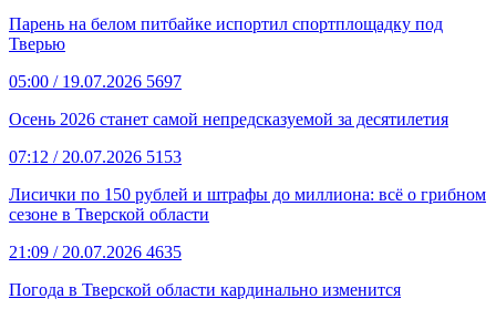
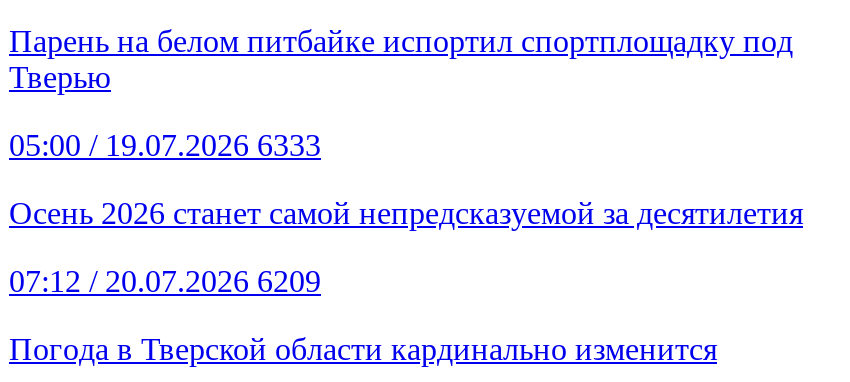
- 05:00 / 19.07.2026 5697
+ 05:00 / 19.07.2026 6333

- 07:12 / 20.07.2026 5153
- Лисички по 150 рублей и штрафы до миллиона: всё о грибном
- сезоне в Тверской области
- 21:09 / 20.07.2026 4635
+ 07:12 / 20.07.2026 6209
